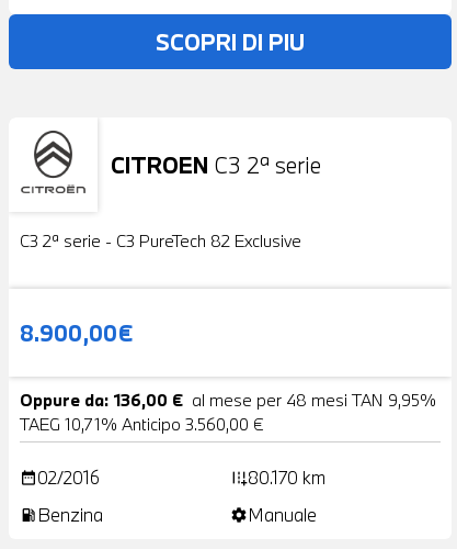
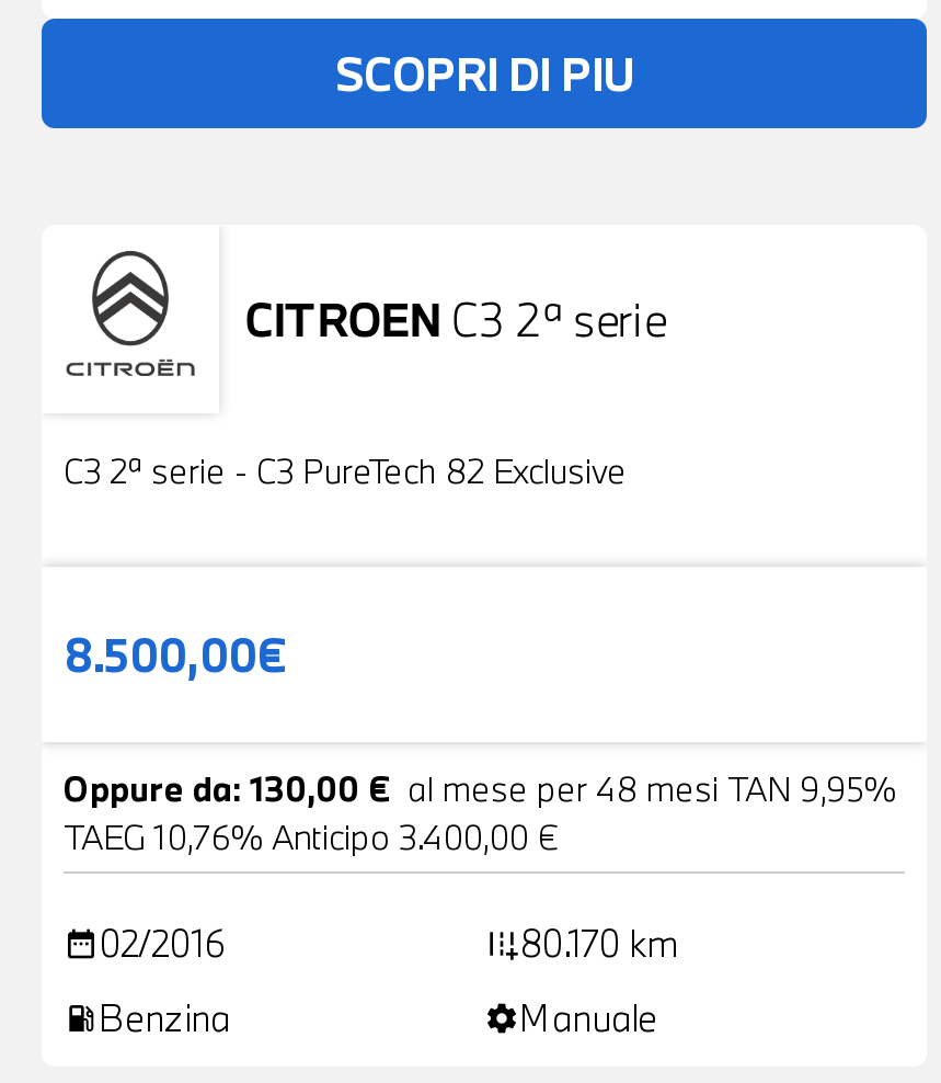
- 8.900,00€
+ 8.500,00€

- Oppure da: 136,00 € al mese per 48 mesi TAN 9,95%
+ Oppure da: 130,00 € al mese per 48 mesi TAN 9,95%

- TAEG 10,71% Anticipo 3.560,00 €
+ TAEG 10,76% Anticipo 3.400,00 €
